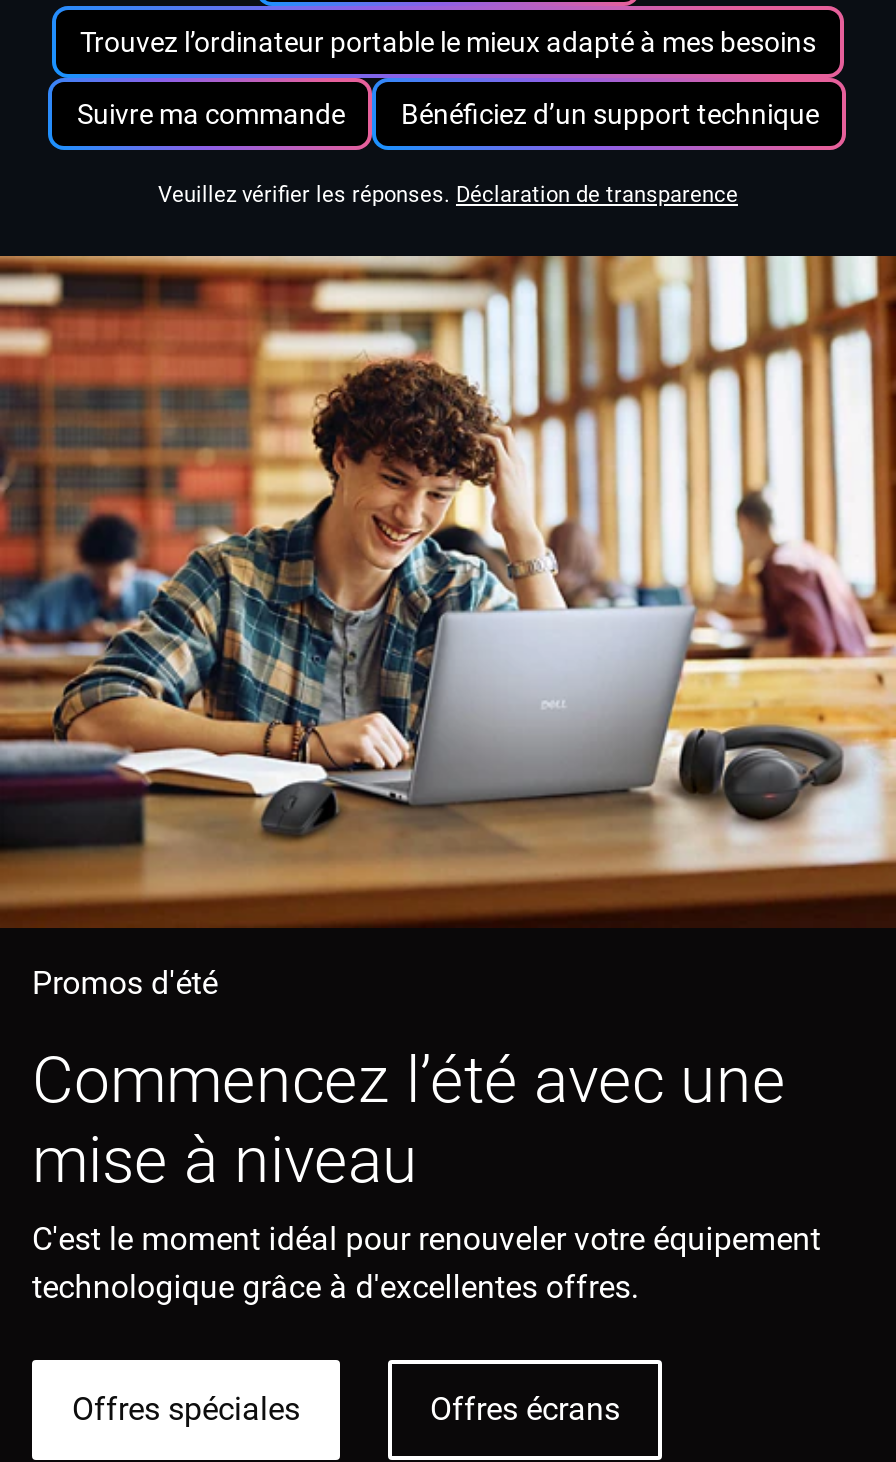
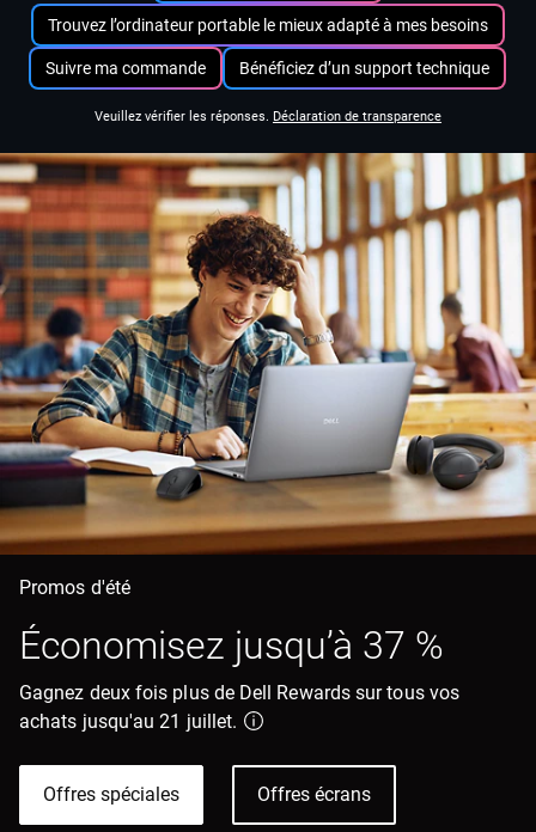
- Commencez l’été avec une
- mise à niveau
- C'est le moment idéal pour renouveler votre équipement
- technologique grâce à d'excellentes offres.
+ Économisez jusqu’à 37 %
+ Gagnez deux fois plus de Dell Rewards sur tous vos
+ achats jusqu'au 21 juillet.
